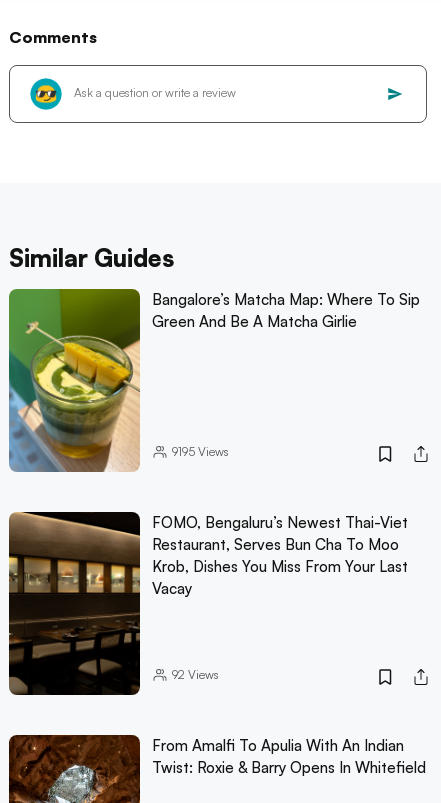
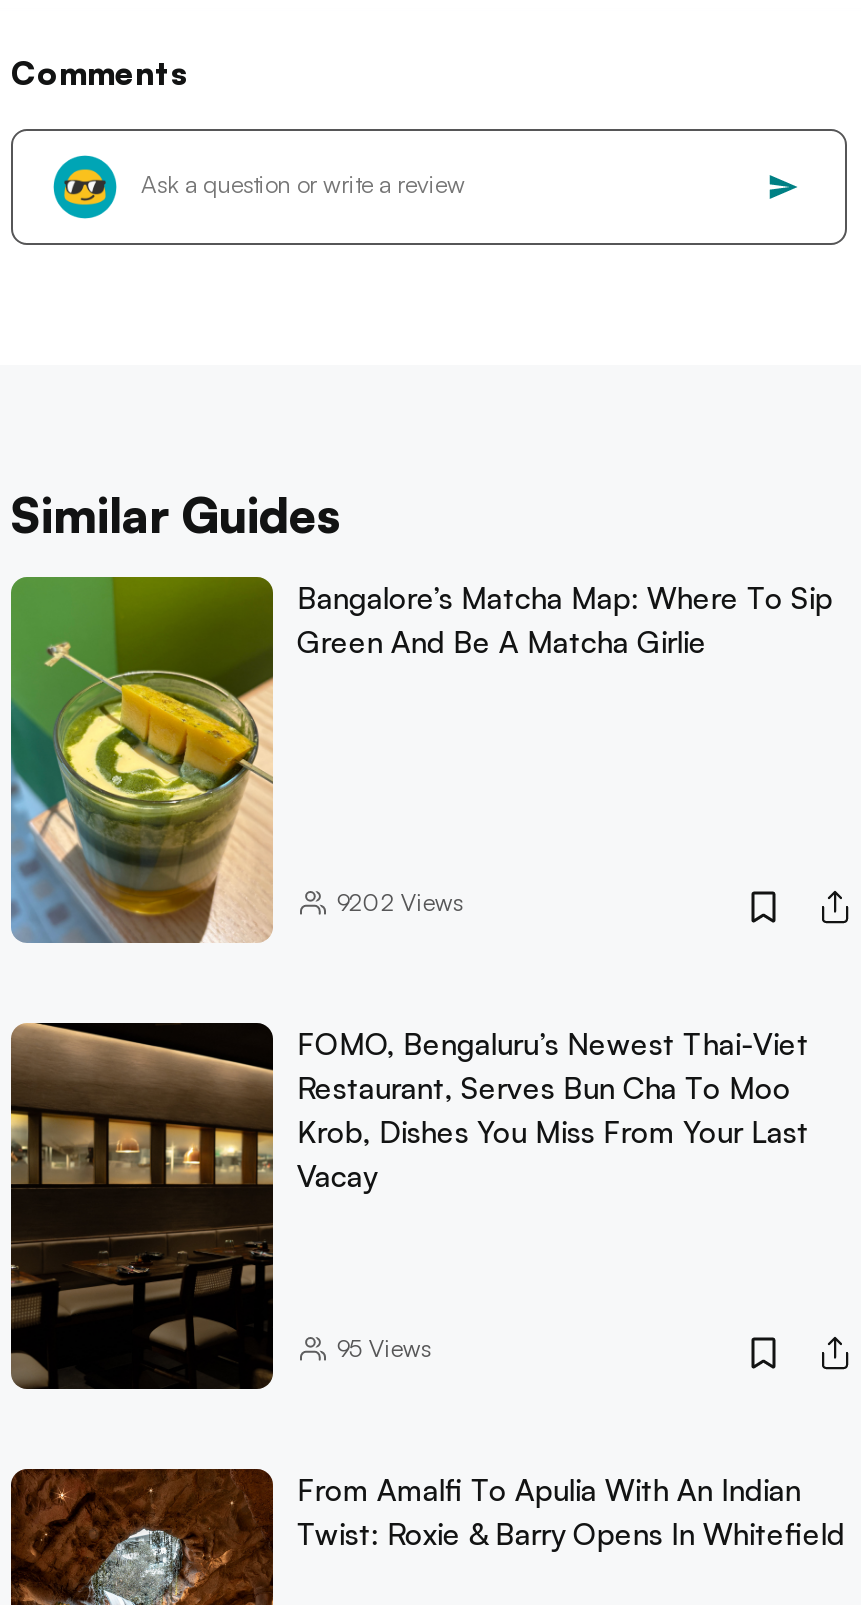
- 9195 Views
+ 9202 Views

- 92 Views
+ 95 Views
